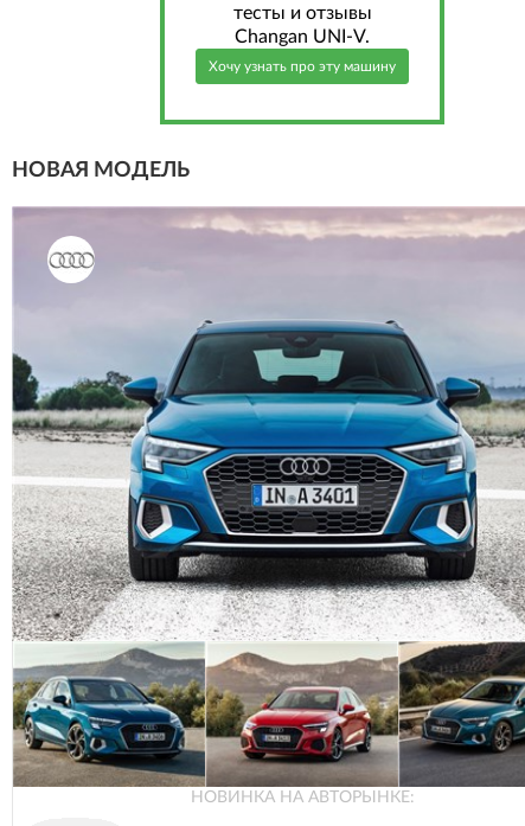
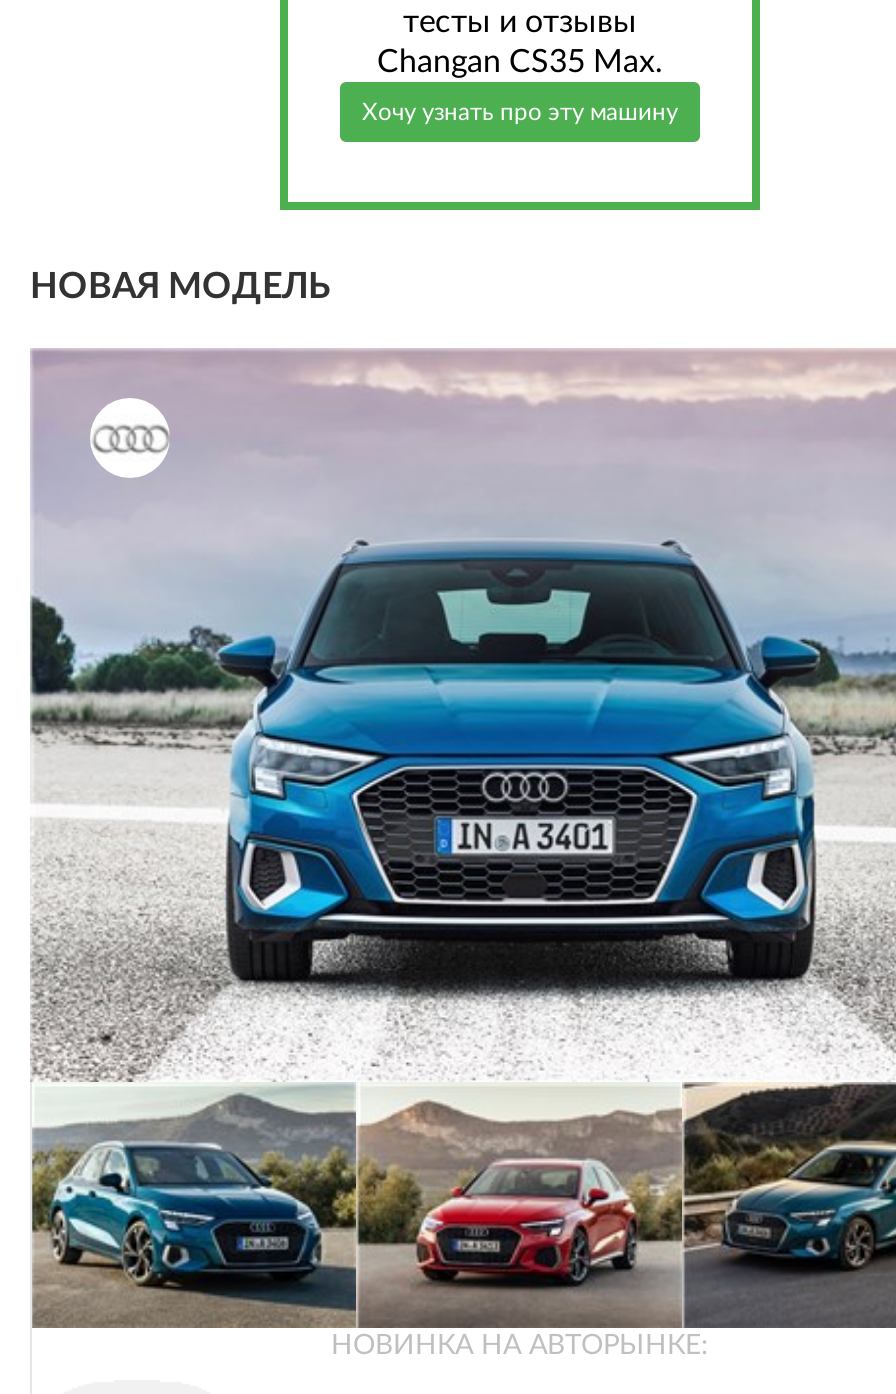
- Changan UNI-V.
+ Changan CS35 Max.
